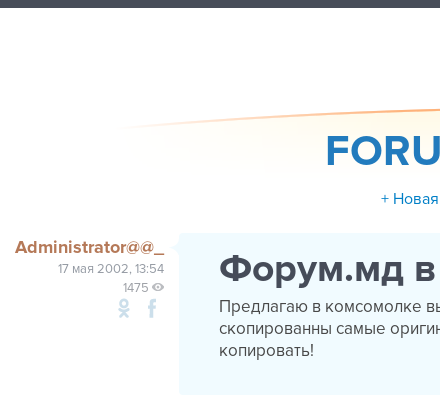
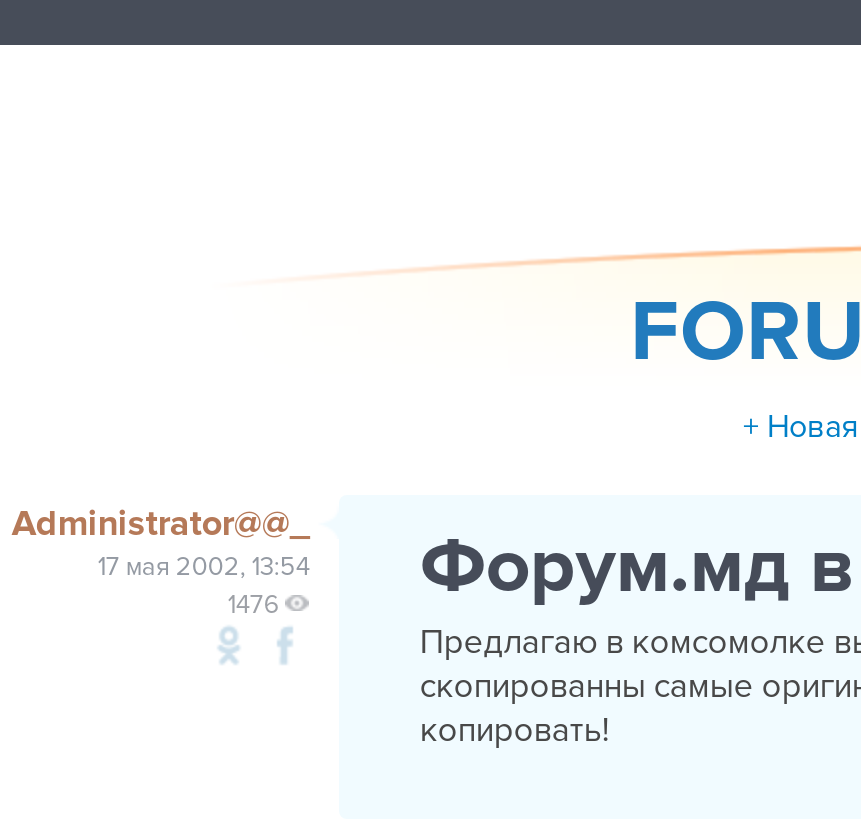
- 1475
+ 1476
